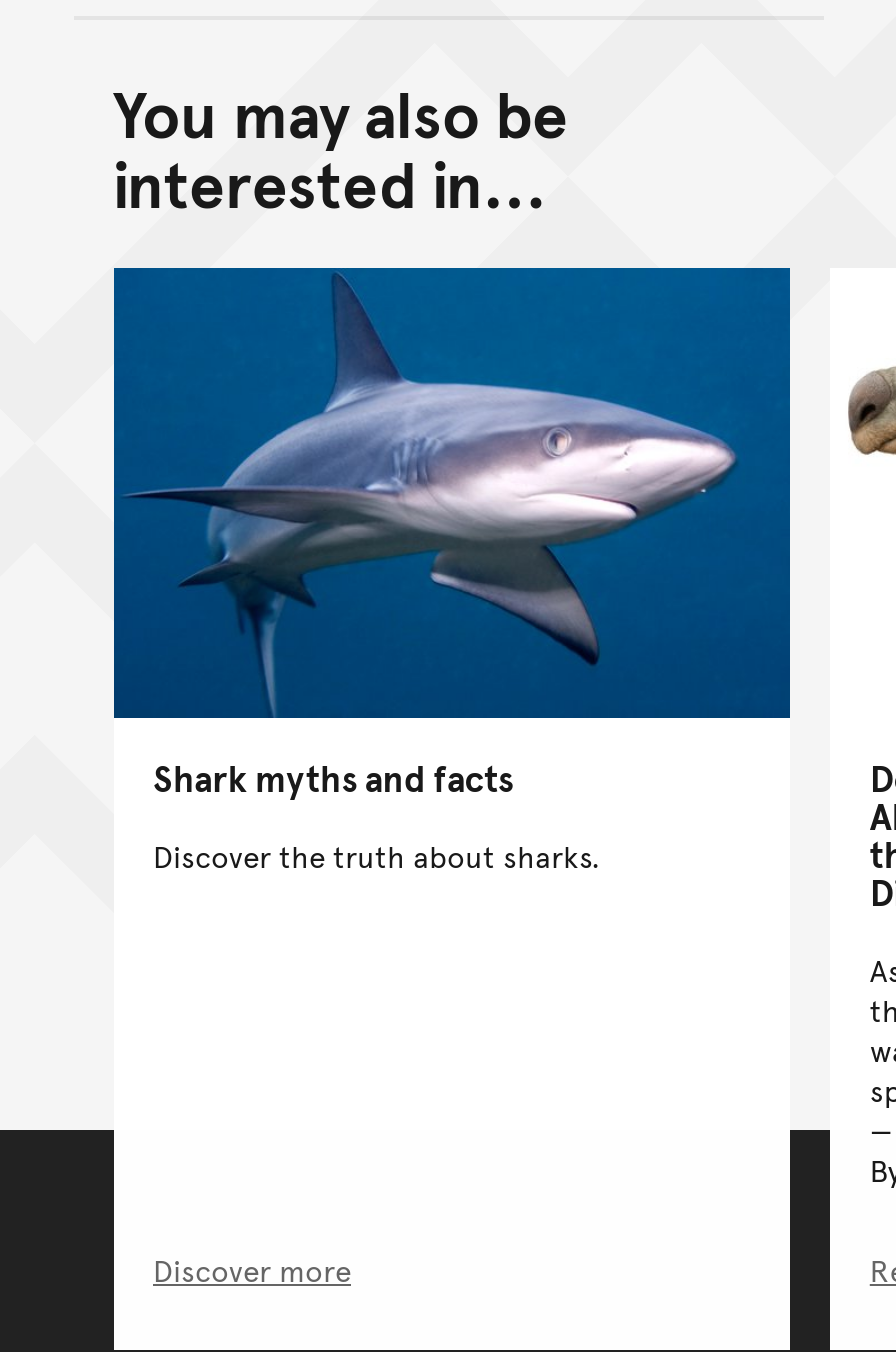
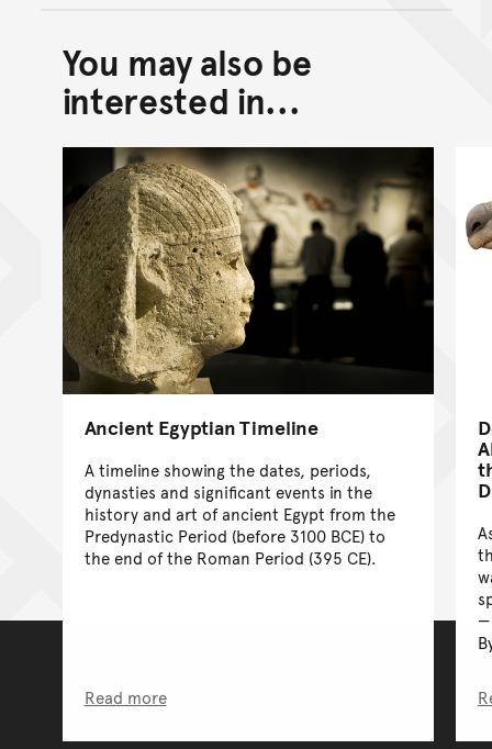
- [image]
- Shark myths and facts
+ [image]
+ Ancient Egyptian Timeline

- Discover the truth about sharks.
+ A timeline showing the dates, periods,
+ dynasties and significant events in the
+ history and art of ancient Egypt from the
+ Predynastic Period (before 3100 BCE) to
+ the end of the Roman Period (395 CE).

- Discover more
+ Read more
